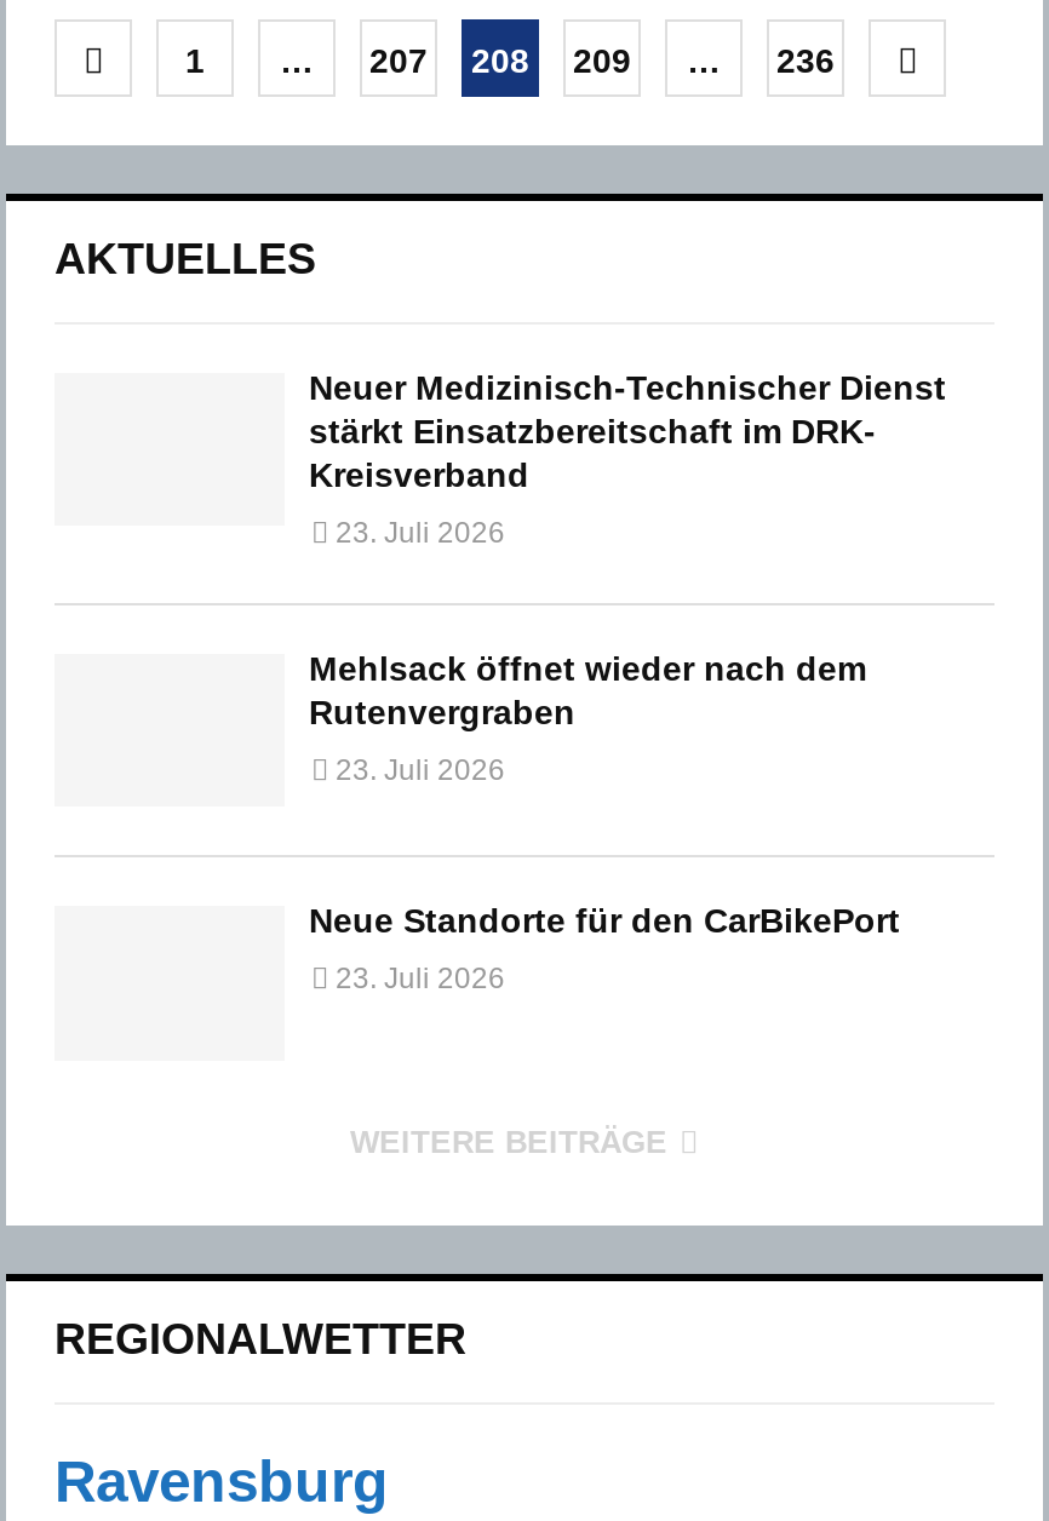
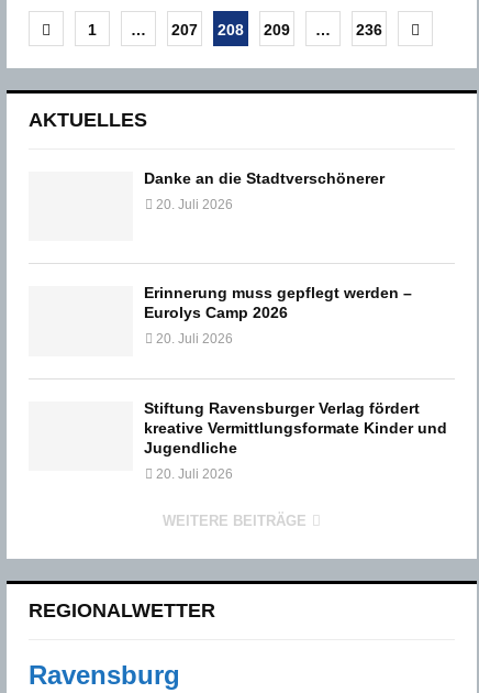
- Neuer Medizinisch-Technischer Dienst
- stärkt Einsatzbereitschaft im DRK-
- Kreisverband
+ Danke an die Stadtverschönerer

- 23. Juli 2026
+ 20. Juli 2026

- Mehlsack öffnet wieder nach dem
- Rutenvergraben
+ Erinnerung muss gepflegt werden –
+ Eurolys Camp 2026

- 23. Juli 2026
+ 20. Juli 2026

- Neue Standorte für den CarBikePort
+ Stiftung Ravensburger Verlag fördert
+ kreative Vermittlungsformate Kinder und
+ Jugendliche

- 23. Juli 2026
+ 20. Juli 2026
